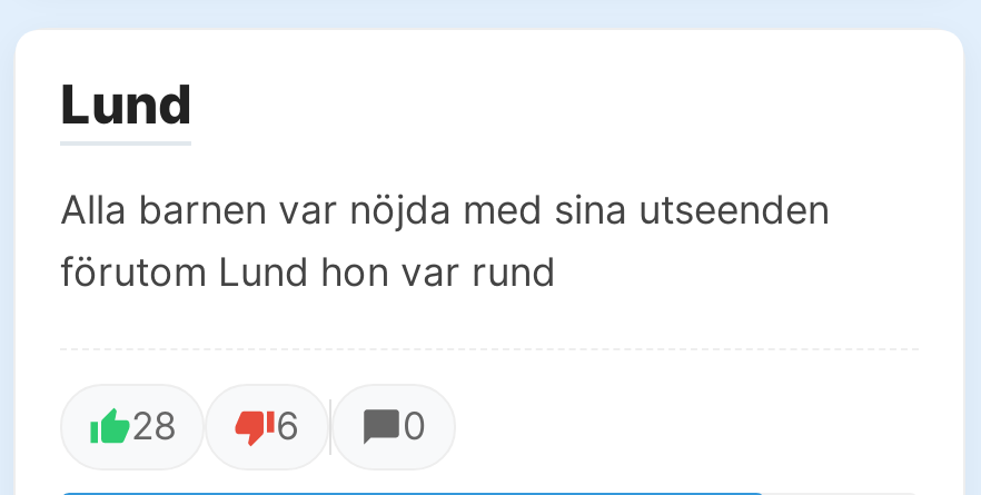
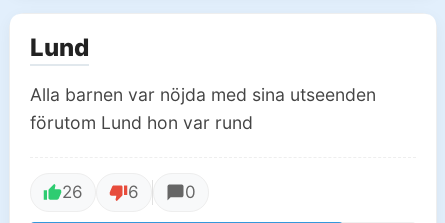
- 28
+ 26
